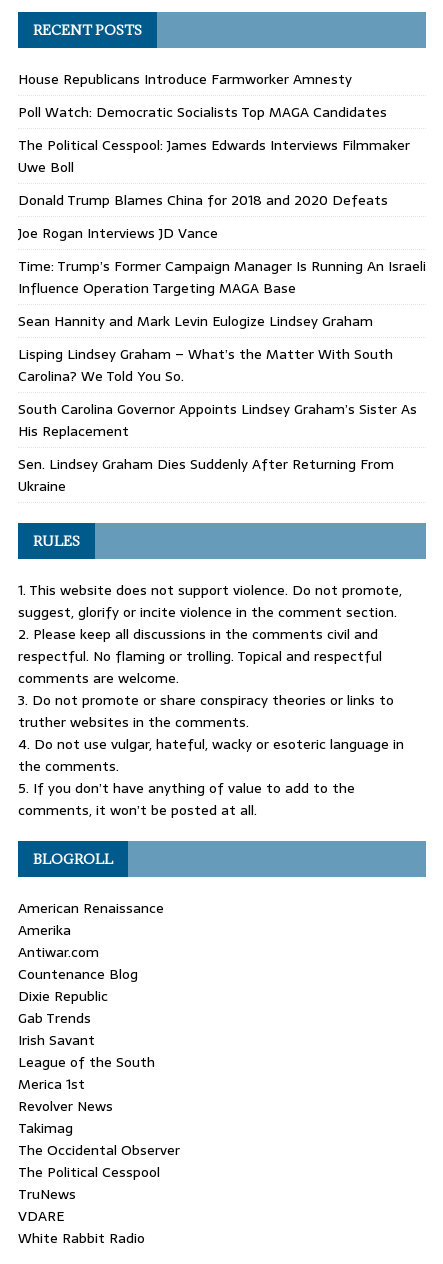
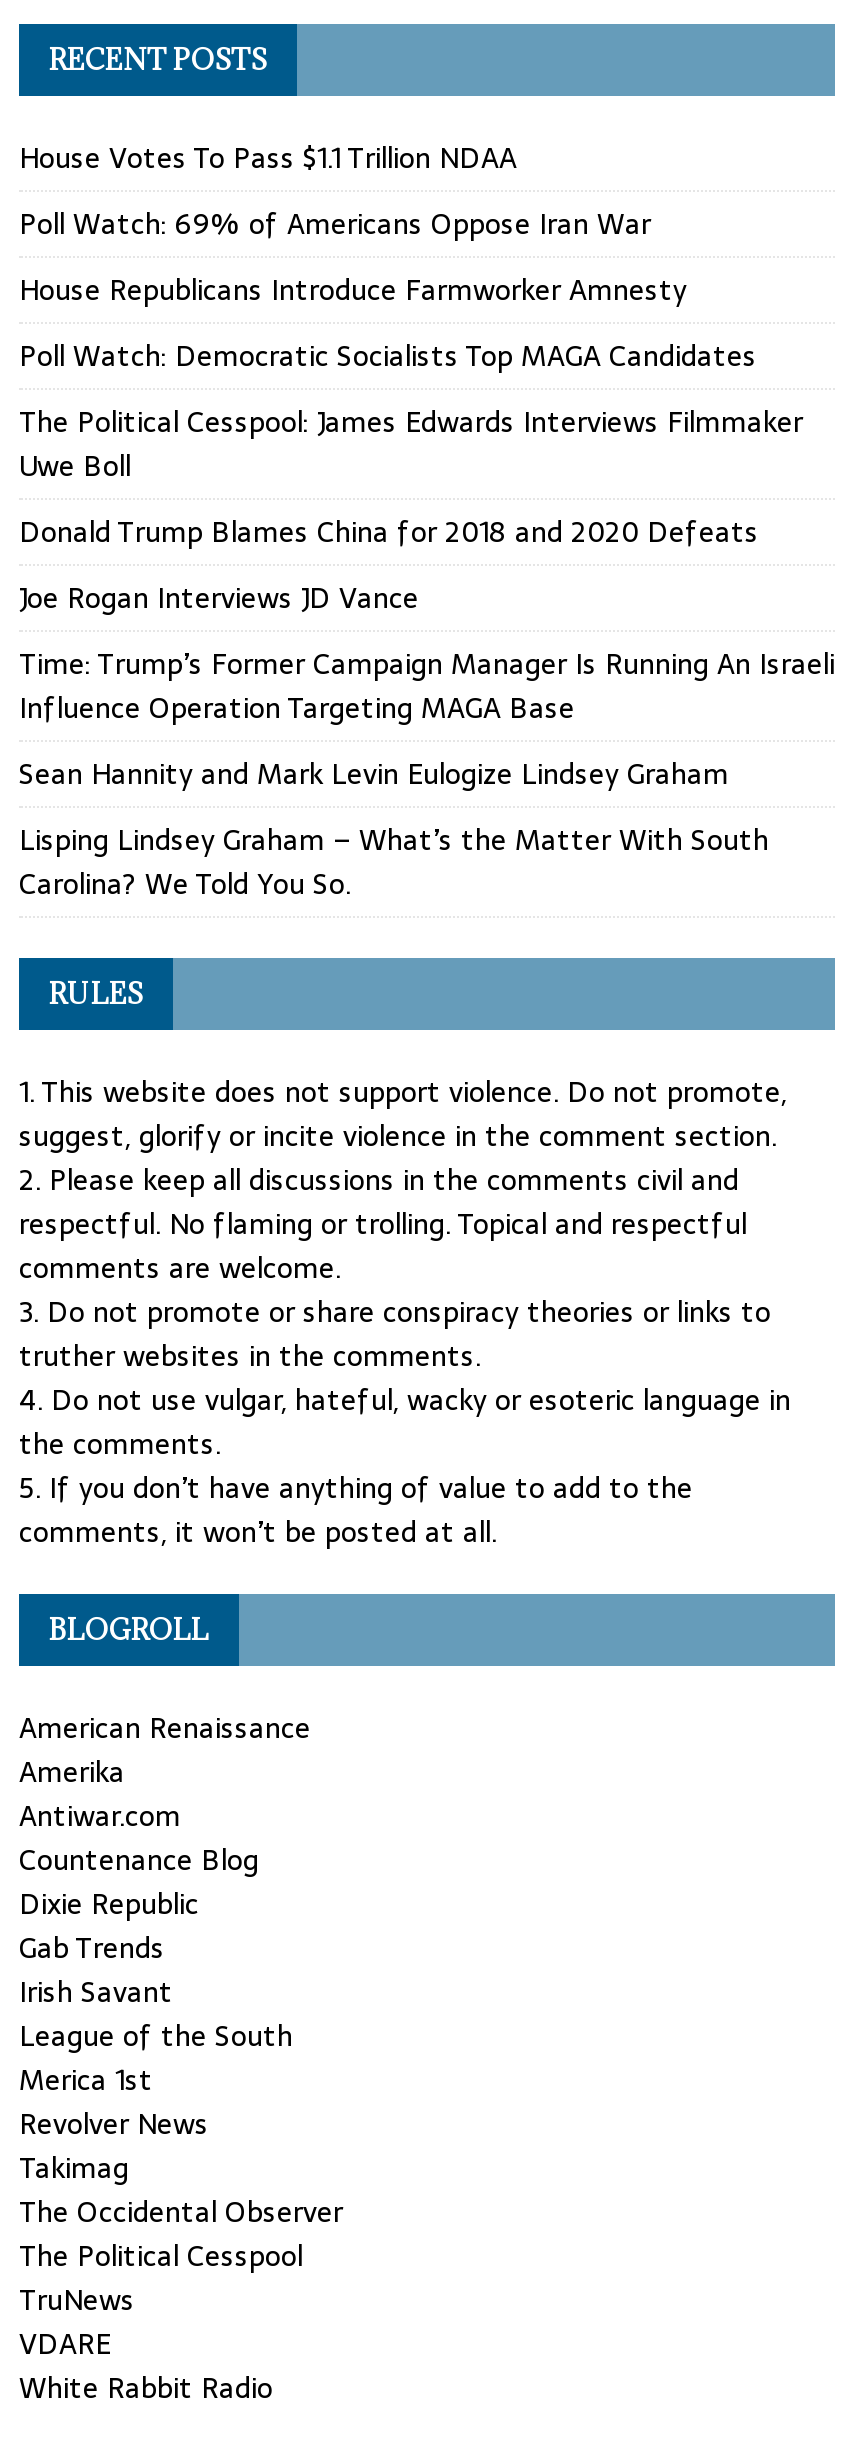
+ House Votes To Pass $1.1 Trillion NDAA
+ Poll Watch: 69% of Americans Oppose Iran War

moved down: House Republicans Introduce Farmworker Amnesty | Poll Watch: Democratic Socialists Top MAGA Candidates | The Political Cesspool: James Edwards Interviews Filmmaker | ... | Lisping Lindsey Graham – What’s the Matter With South | Carolina? We Told You So.

- South Carolina Governor Appoints Lindsey Graham’s Sister As
- His Replacement
- Sen. Lindsey Graham Dies Suddenly After Returning From
- Ukraine
